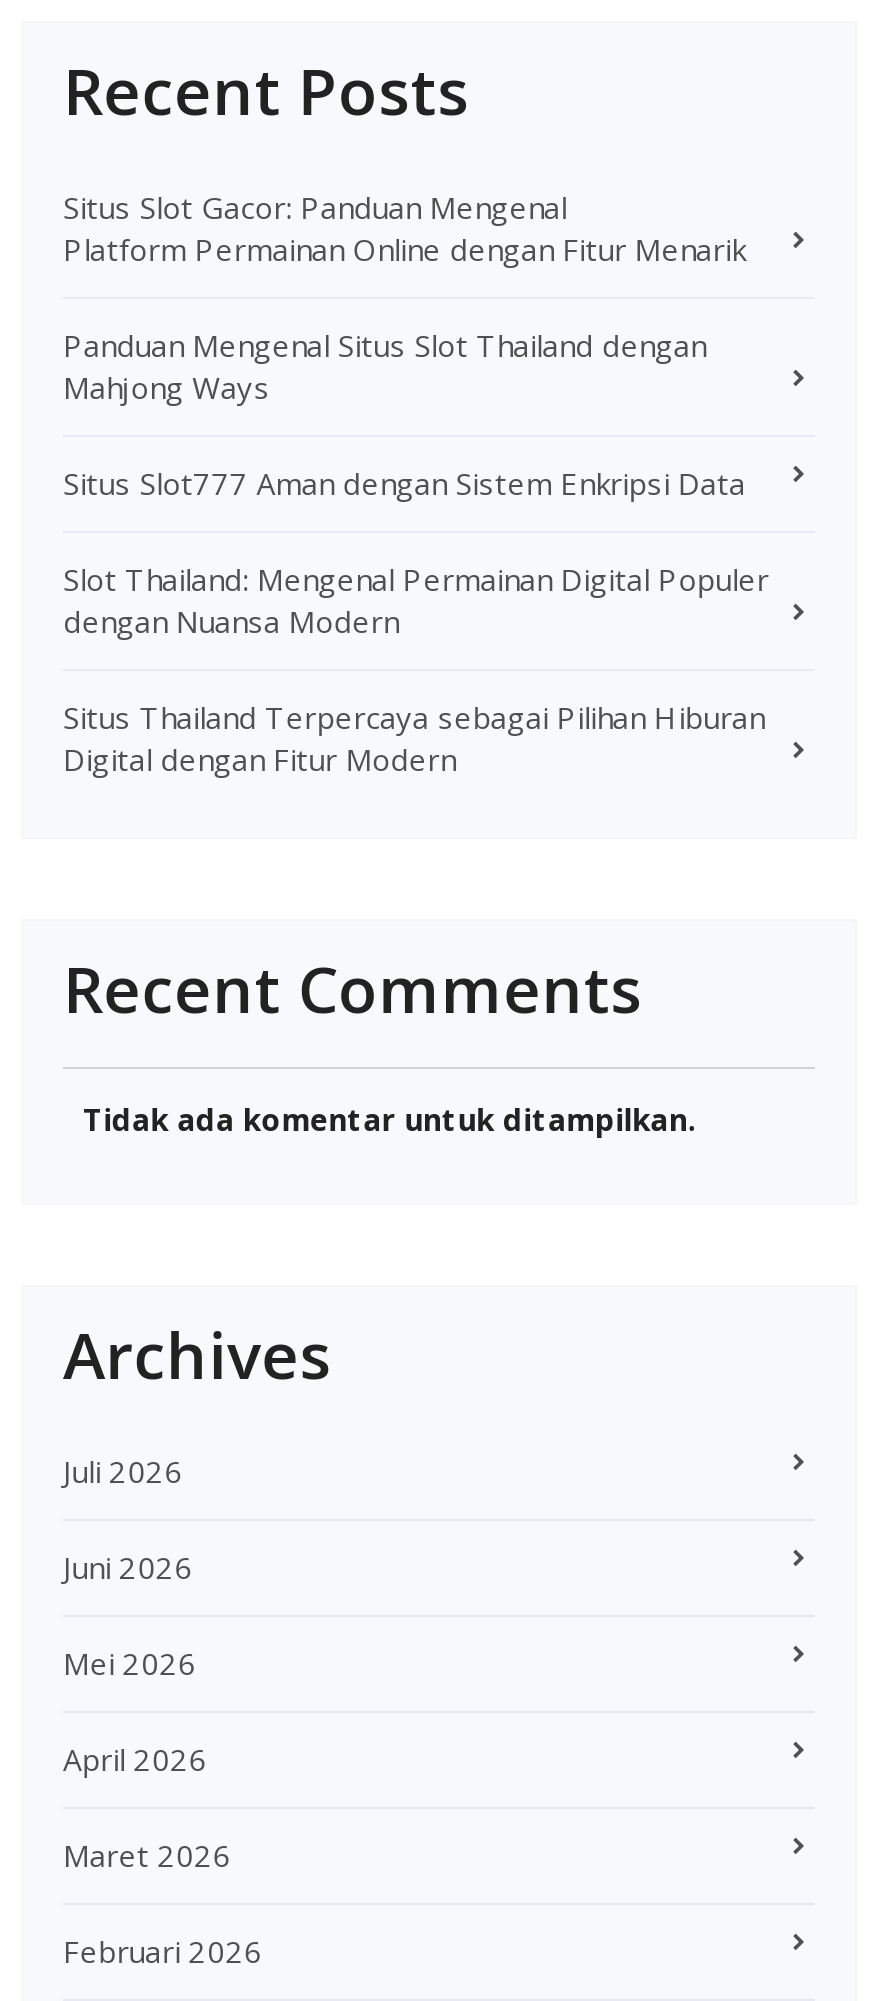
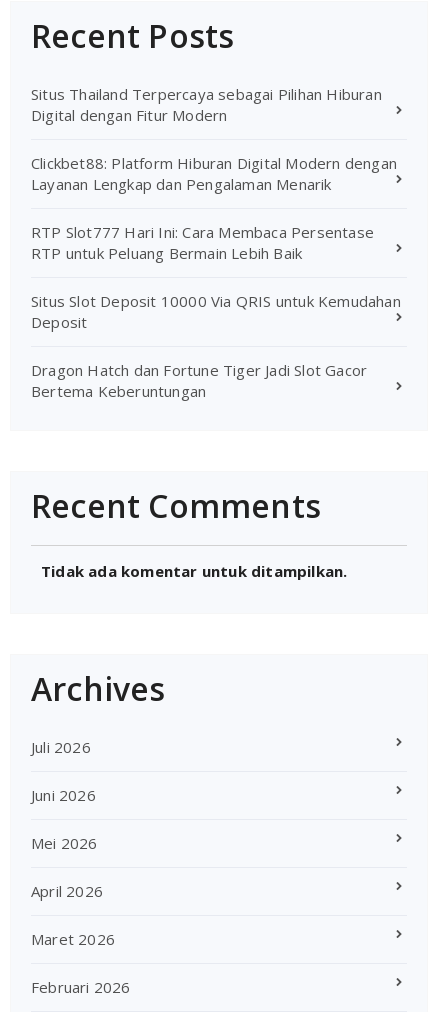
- Situs Slot Gacor: Panduan Mengenal
- Platform Permainan Online dengan Fitur Menarik
- Panduan Mengenal Situs Slot Thailand dengan
- Mahjong Ways
- Situs Slot777 Aman dengan Sistem Enkripsi Data
- Slot Thailand: Mengenal Permainan Digital Populer
- dengan Nuansa Modern

moved up: Situs Thailand Terpercaya sebagai Pilihan Hiburan | Digital dengan Fitur Modern

+ Clickbet88: Platform Hiburan Digital Modern dengan
+ Layanan Lengkap dan Pengalaman Menarik
+ RTP Slot777 Hari Ini: Cara Membaca Persentase
+ RTP untuk Peluang Bermain Lebih Baik
+ Situs Slot Deposit 10000 Via QRIS untuk Kemudahan
+ Deposit
+ Dragon Hatch dan Fortune Tiger Jadi Slot Gacor
+ Bertema Keberuntungan
